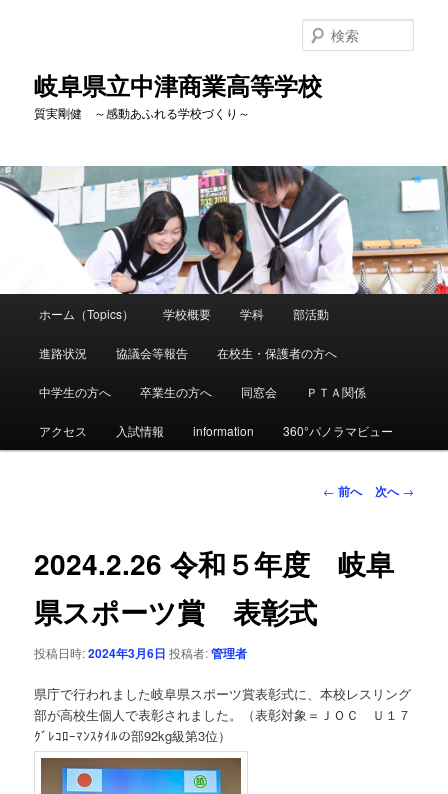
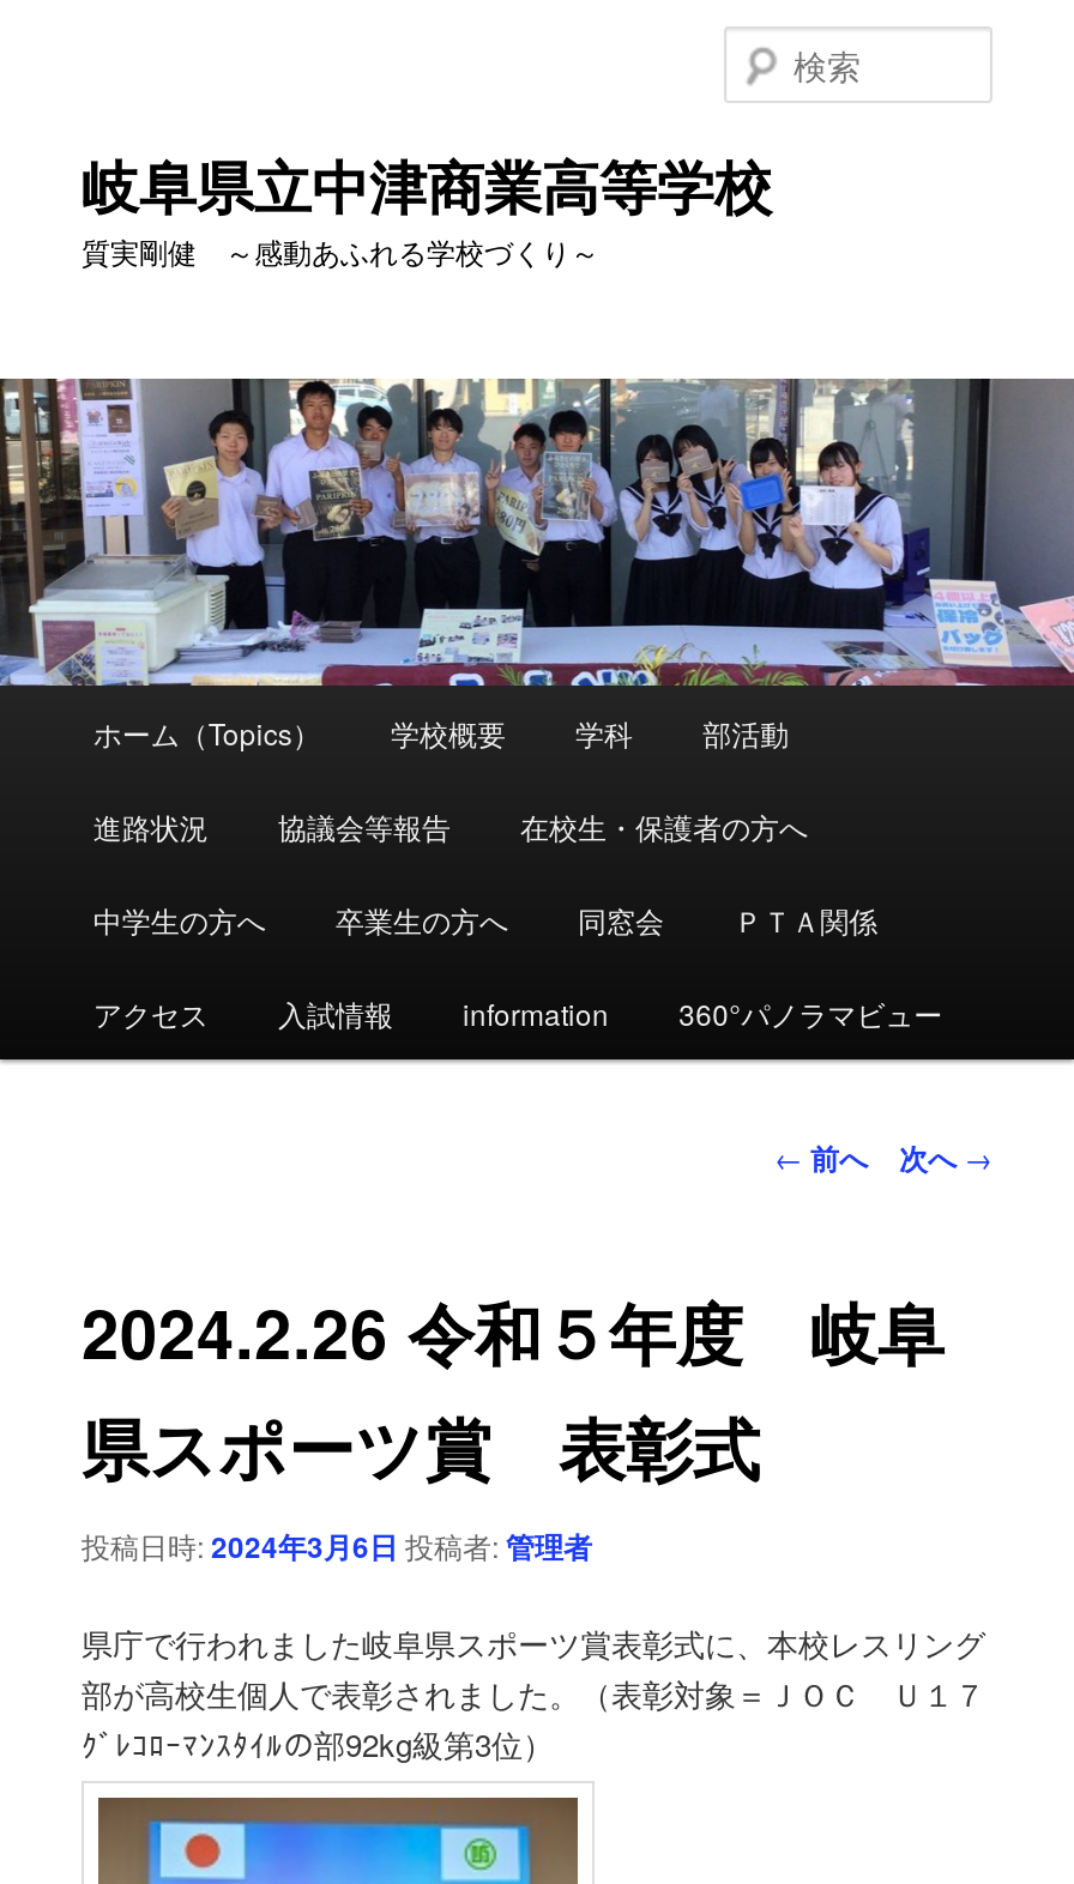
- [image]
+ [image]
